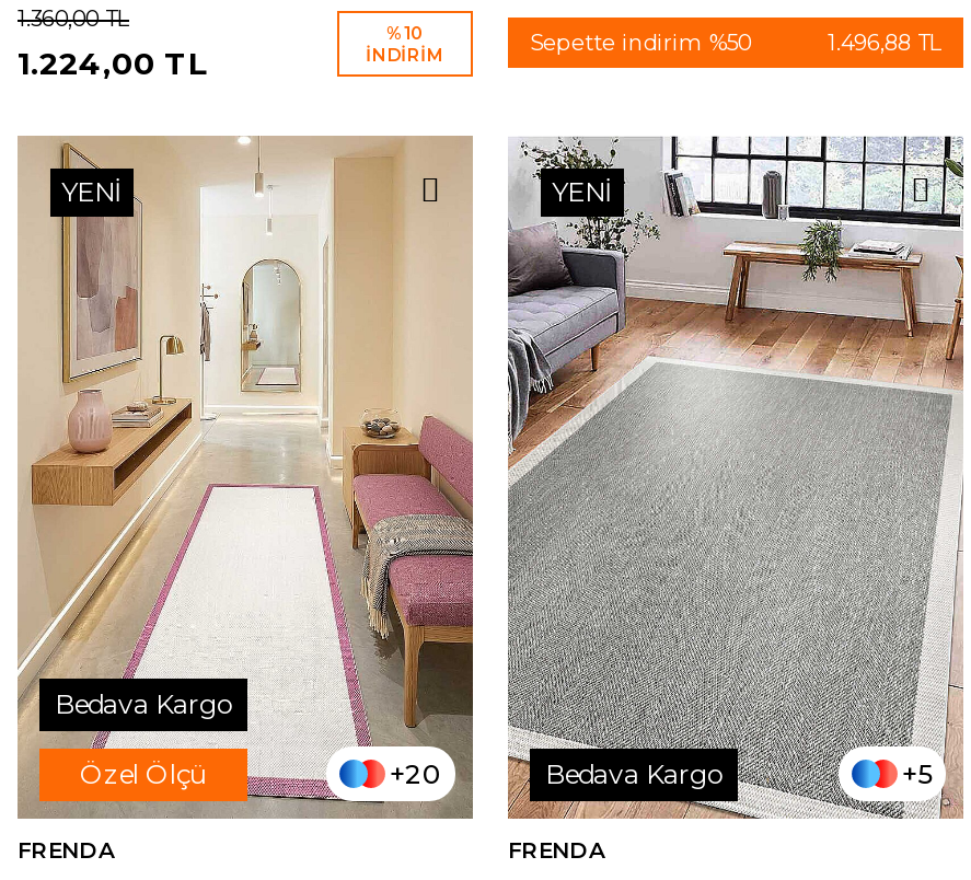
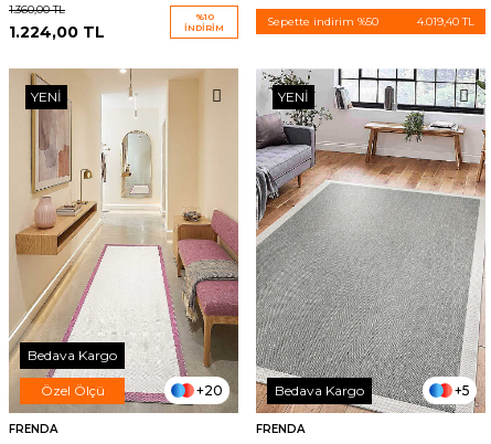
- 1.496,88 TL
+ 4.019,40 TL
